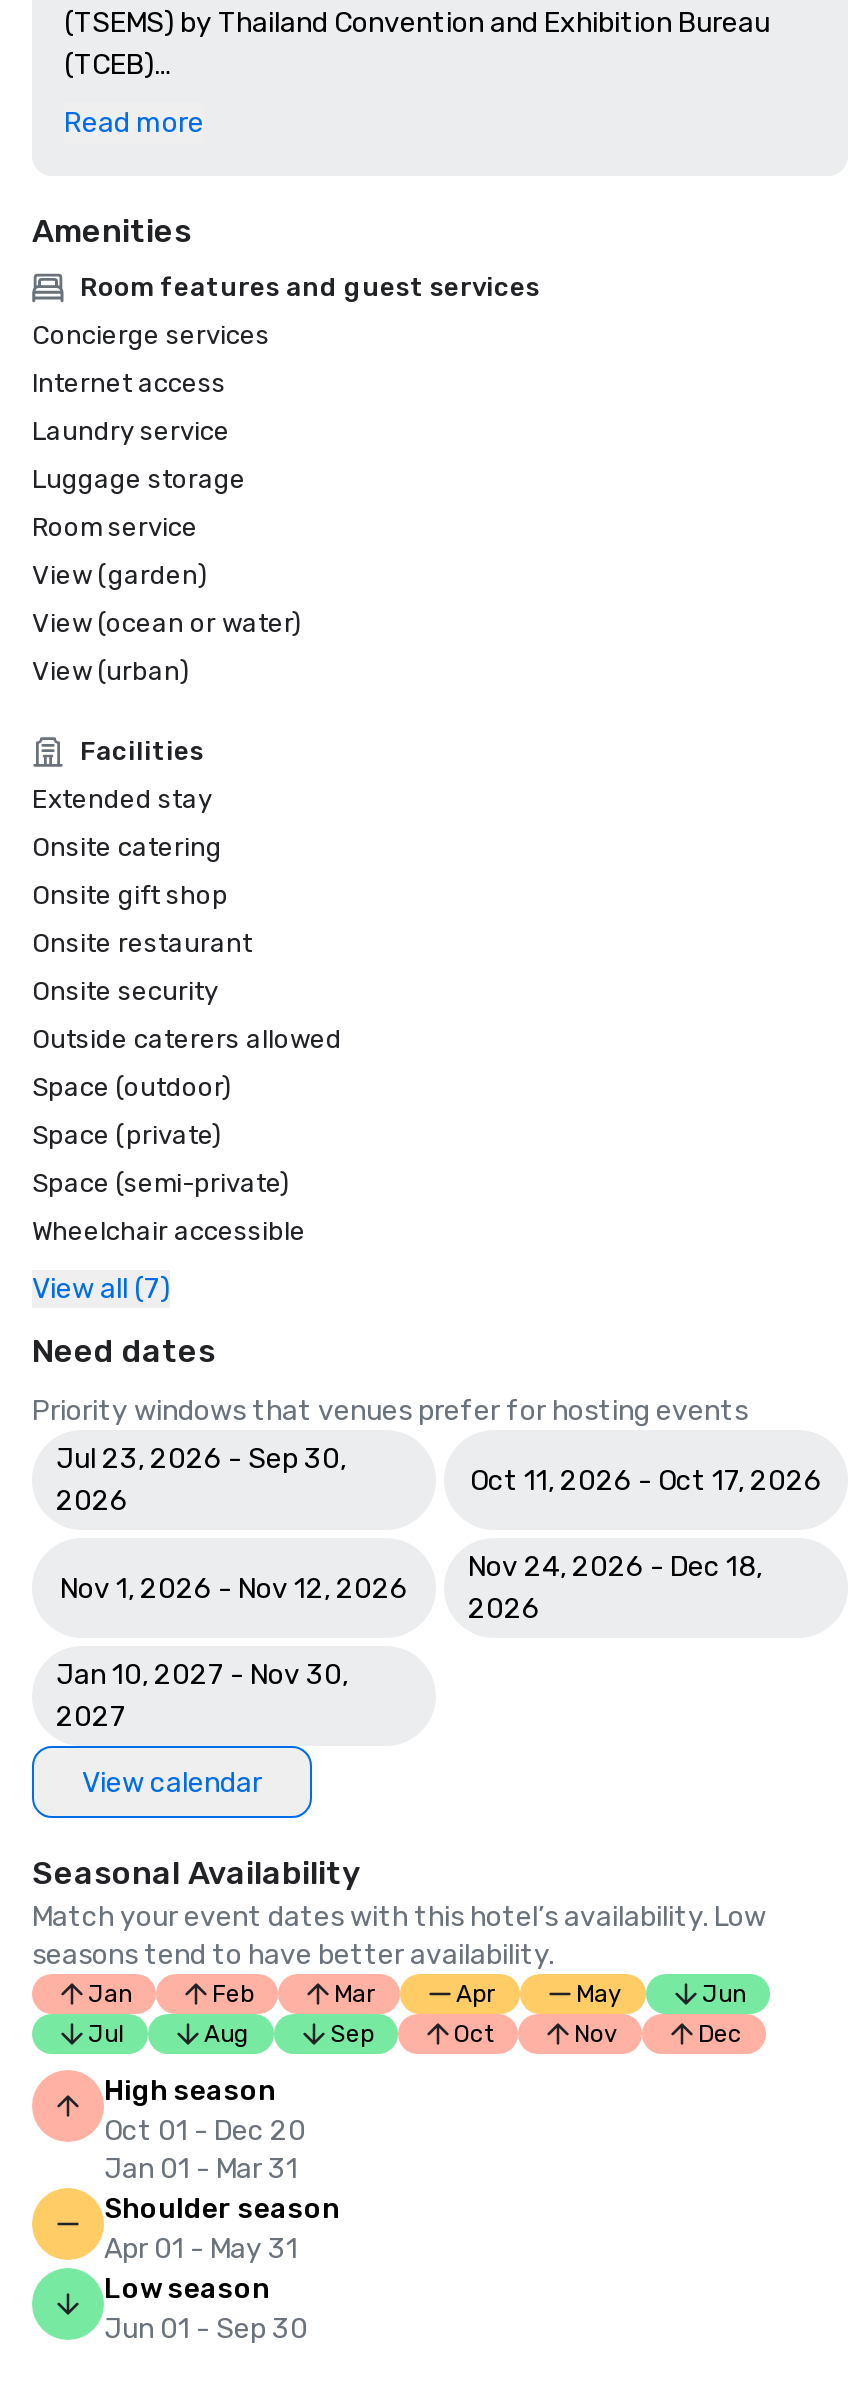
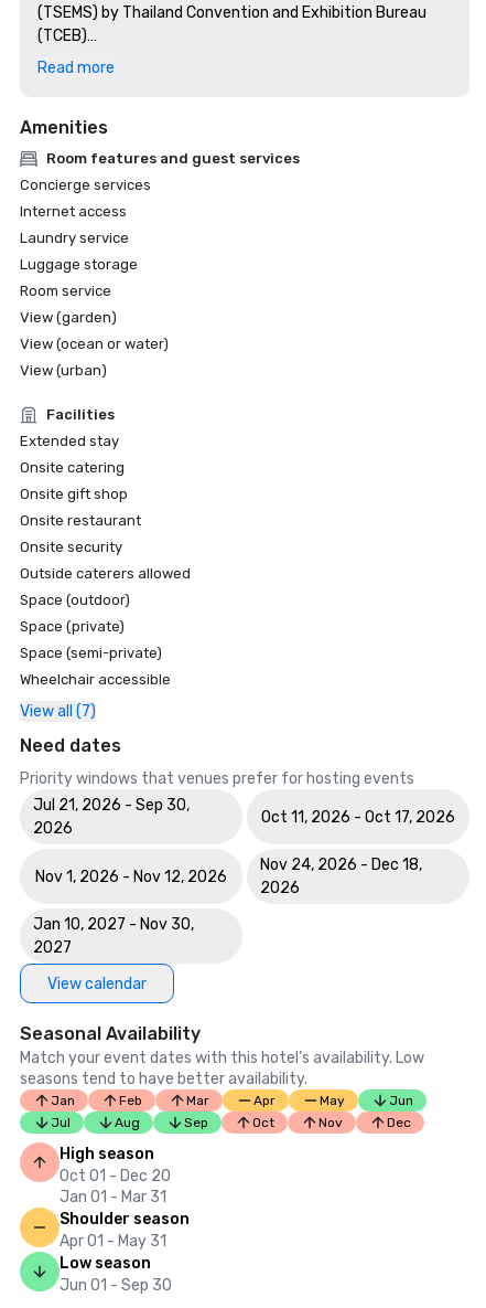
- Jul 23, 2026 - Sep 30,
+ Jul 21, 2026 - Sep 30,
